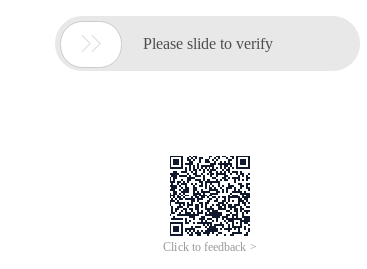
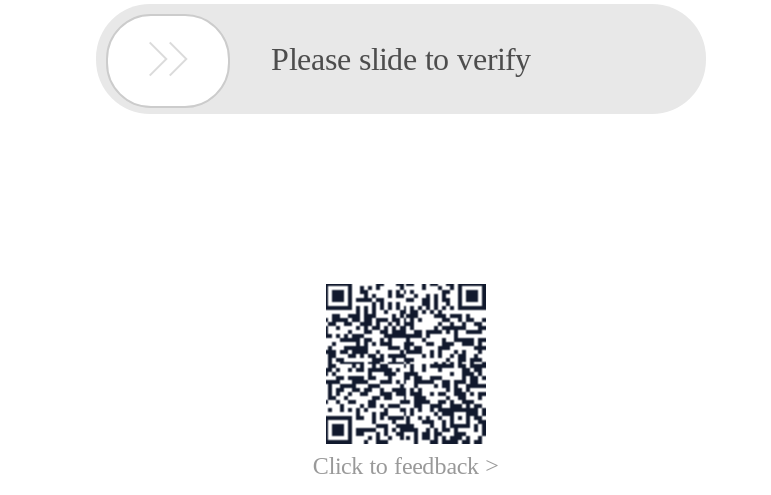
- [image]
+ [image]
